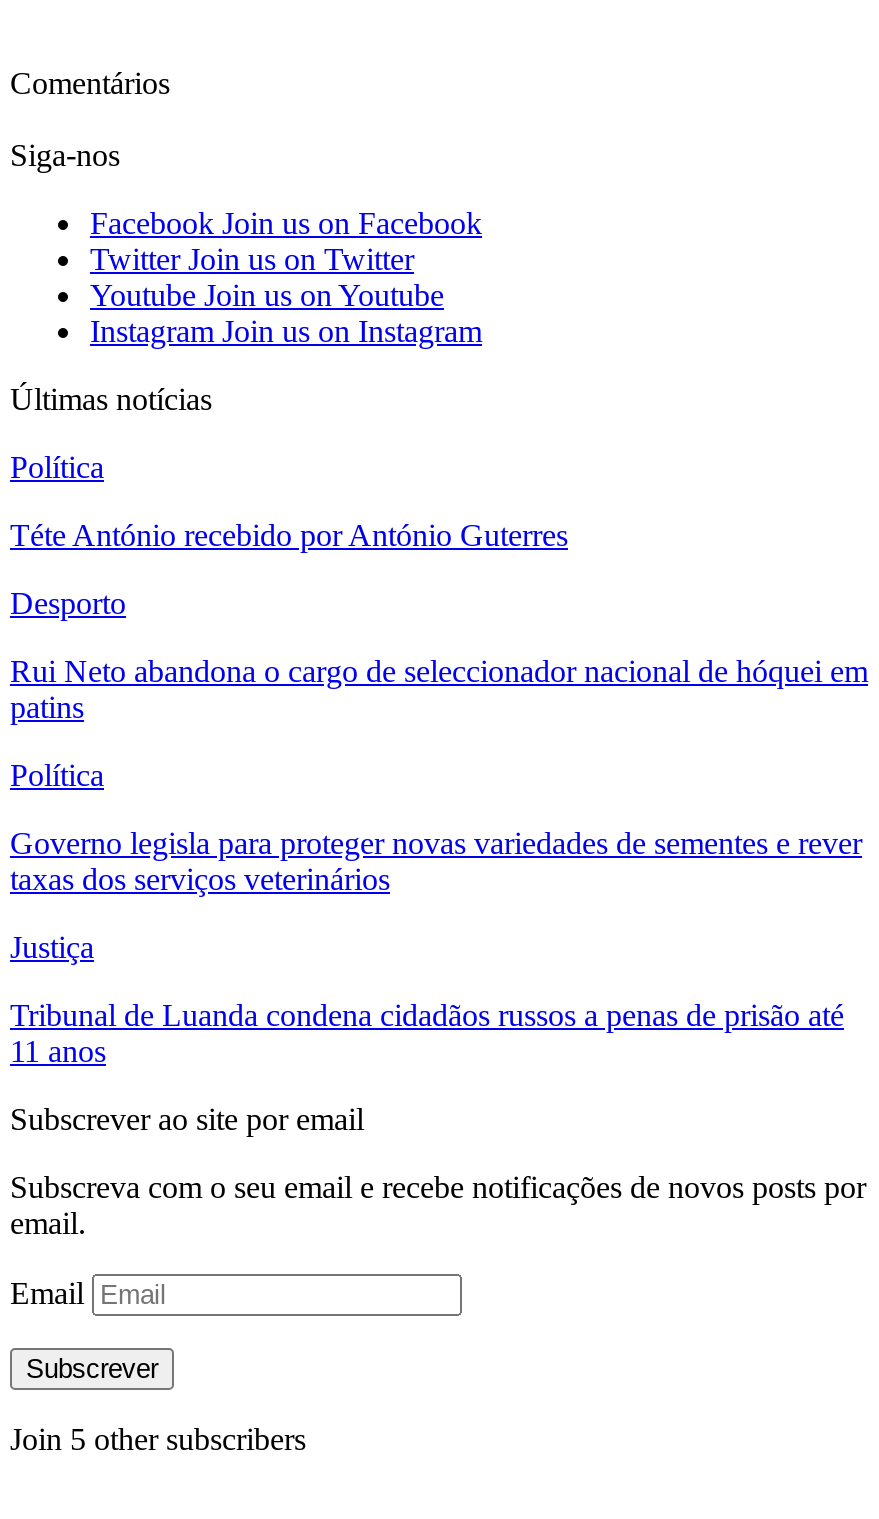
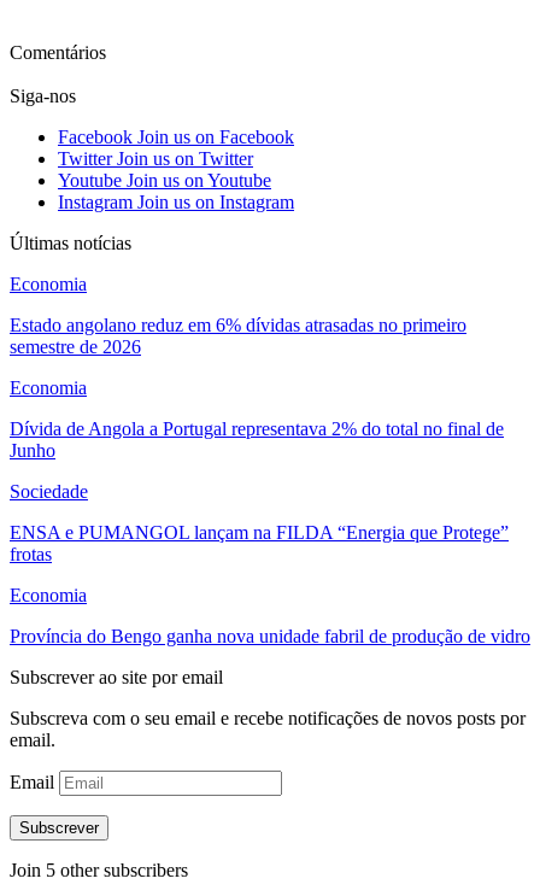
- Política
+ Economia

- Téte António recebido por António Guterres
+ Estado angolano reduz em 6% dívidas atrasadas no primeiro
+ semestre de 2026

- Desporto
+ Economia

- Rui Neto abandona o cargo de seleccionador nacional de hóquei em
- patins
+ Dívida de Angola a Portugal representava 2% do total no final de
+ Junho

- Política
+ Sociedade

- Governo legisla para proteger novas variedades de sementes e rever
- taxas dos serviços veterinários
+ ENSA e PUMANGOL lançam na FILDA “Energia que Protege”
+ frotas

- Justiça
+ Economia

- Tribunal de Luanda condena cidadãos russos a penas de prisão até
- 11 anos
+ Província do Bengo ganha nova unidade fabril de produção de vidro
